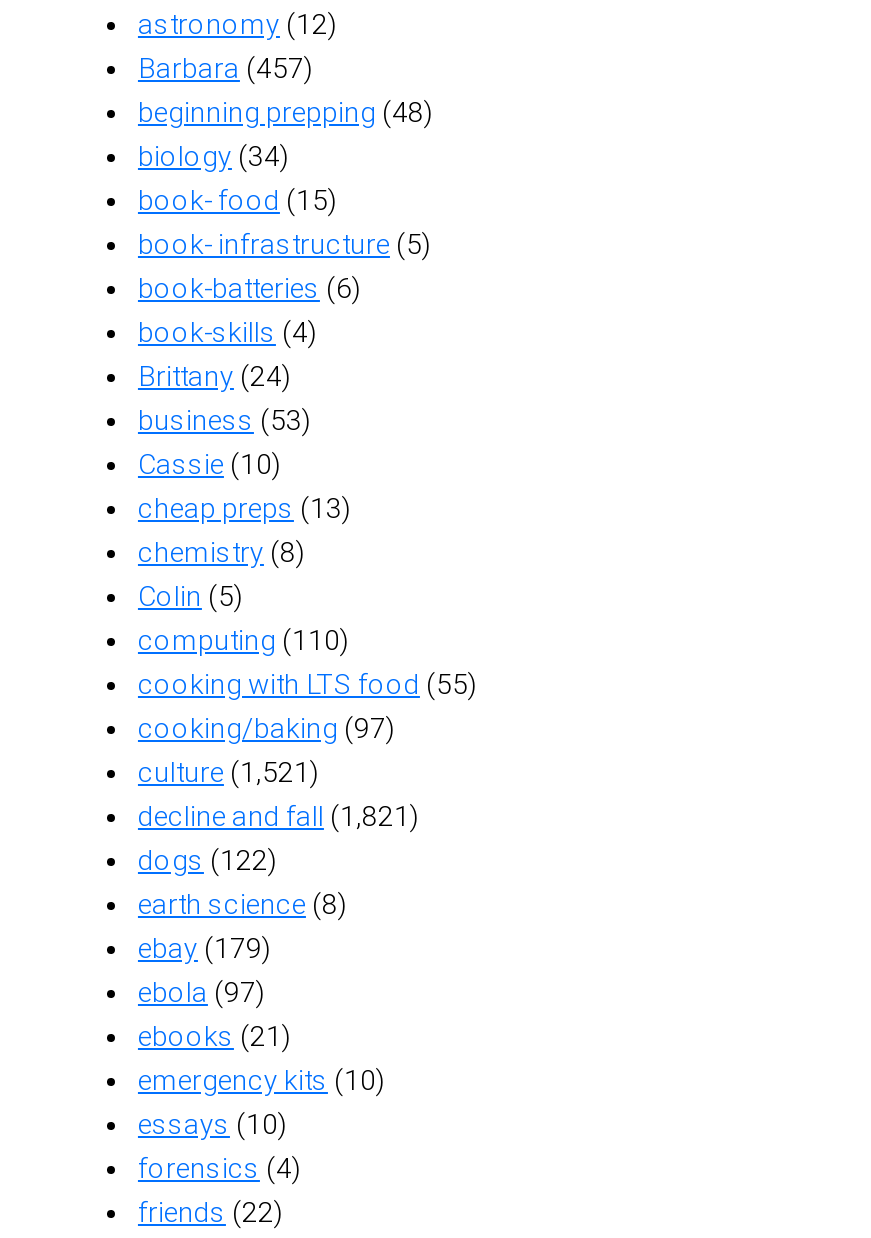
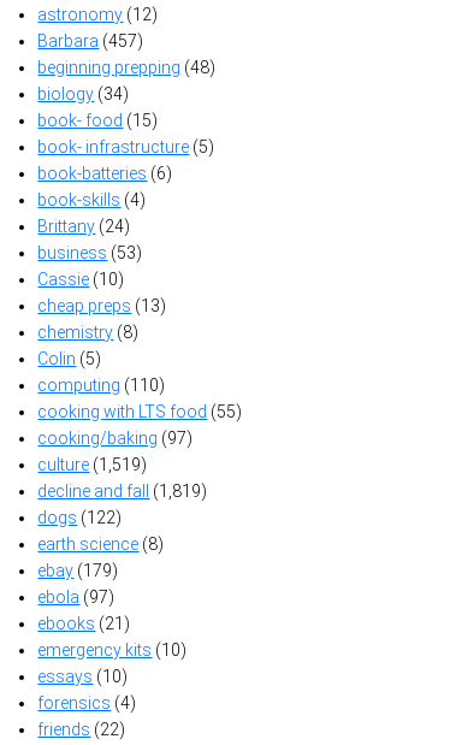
- culture (1,521)
+ culture (1,519)

- decline and fall (1,821)
+ decline and fall (1,819)
